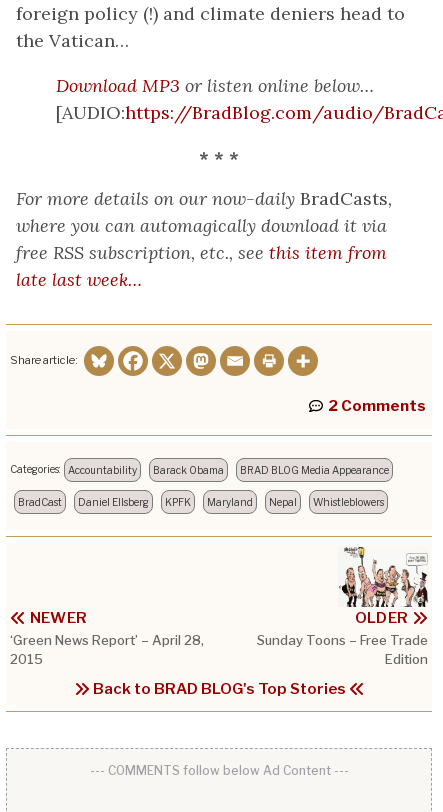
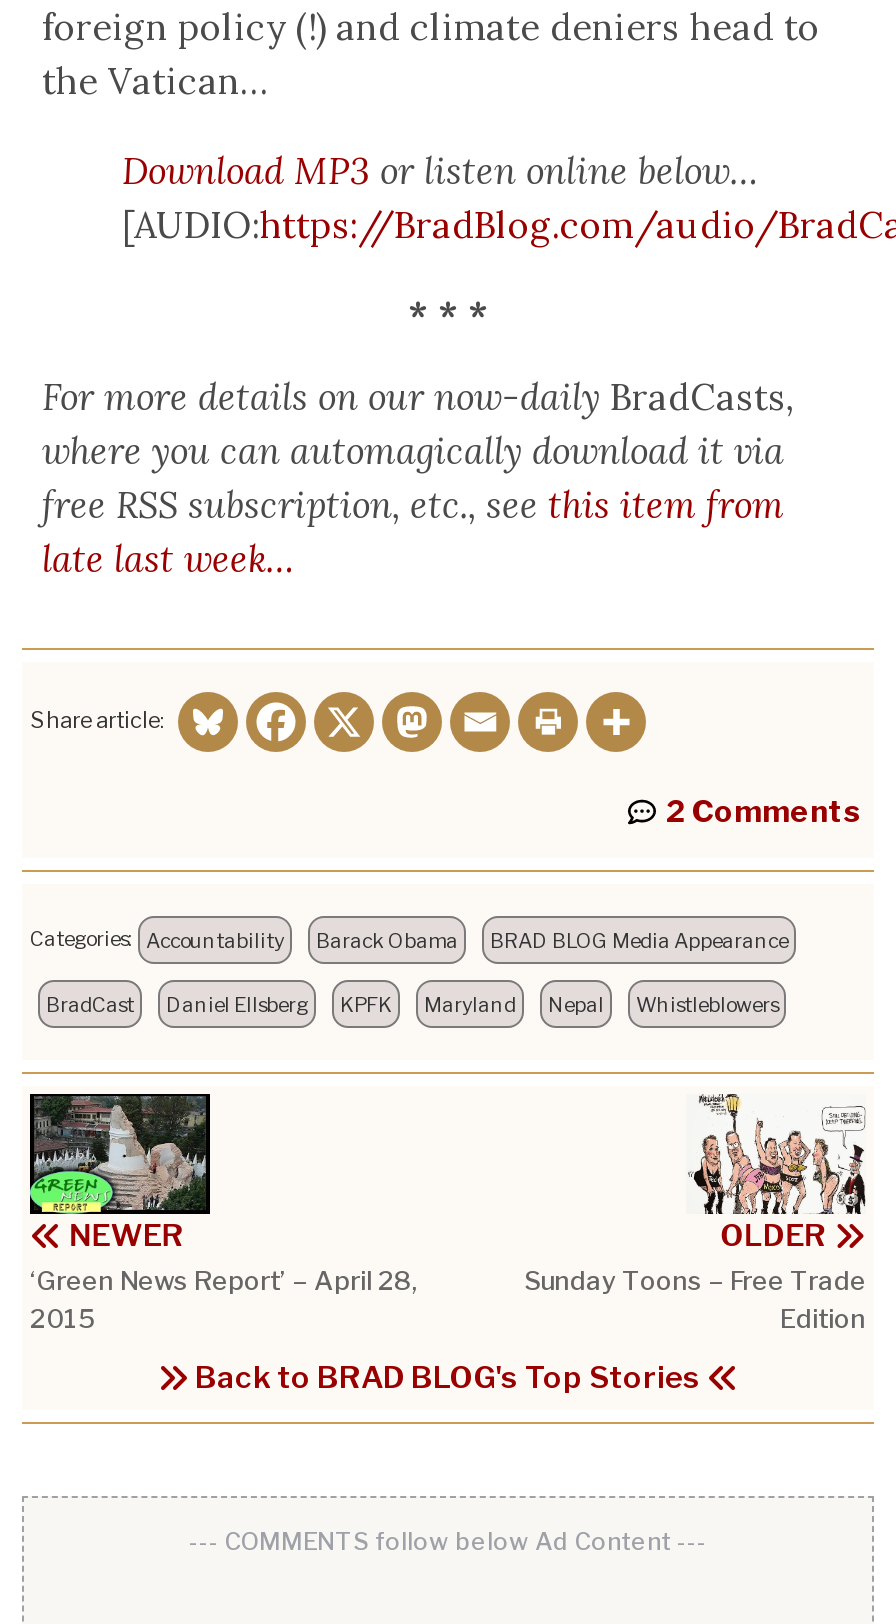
+ [image]
